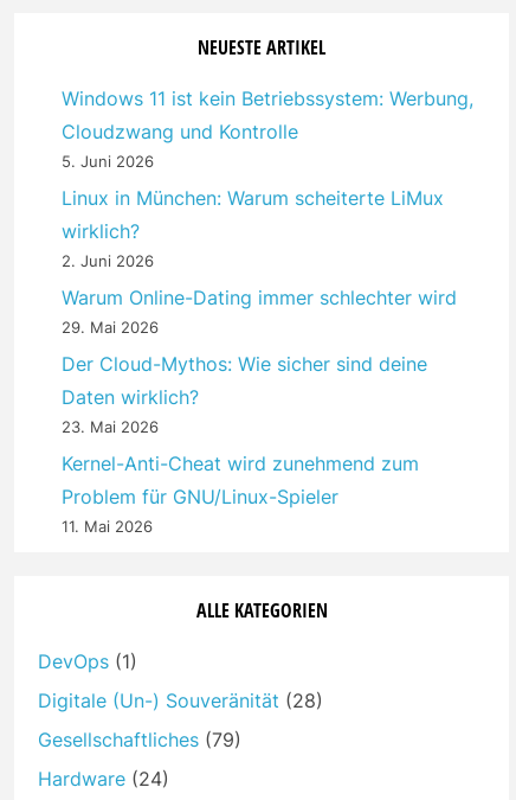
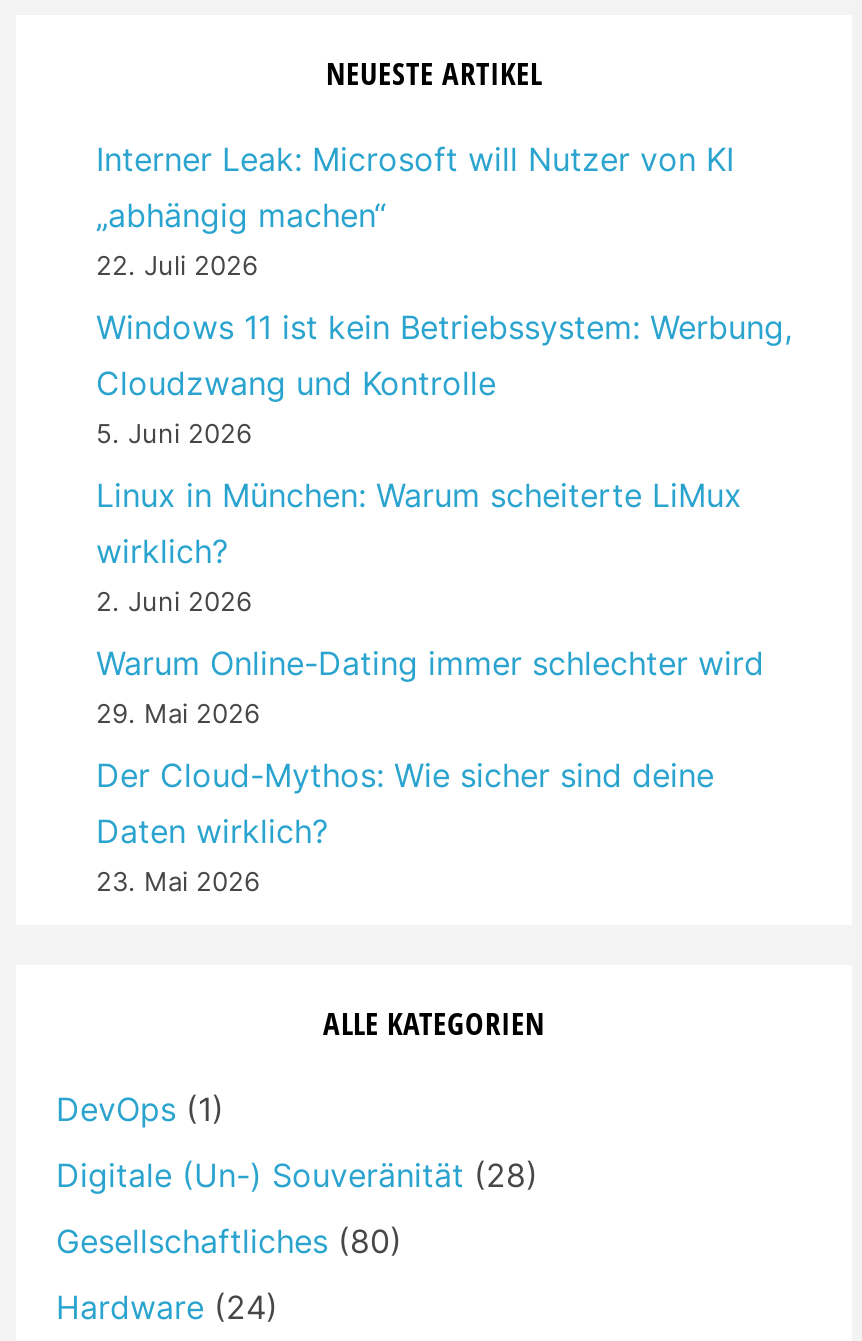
+ Interner Leak: Microsoft will Nutzer von KI
+ „abhängig machen“
+ 22. Juli 2026

moved down: Windows 11 ist kein Betriebssystem: Werbung, | Cloudzwang und Kontrolle | 5. Juni 2026 | ... | Daten wirklich? | 23. Mai 2026

- Kernel-Anti-Cheat wird zunehmend zum
- Problem für GNU/Linux-Spieler
- 11. Mai 2026

- Gesellschaftliches (79)
+ Gesellschaftliches (80)
